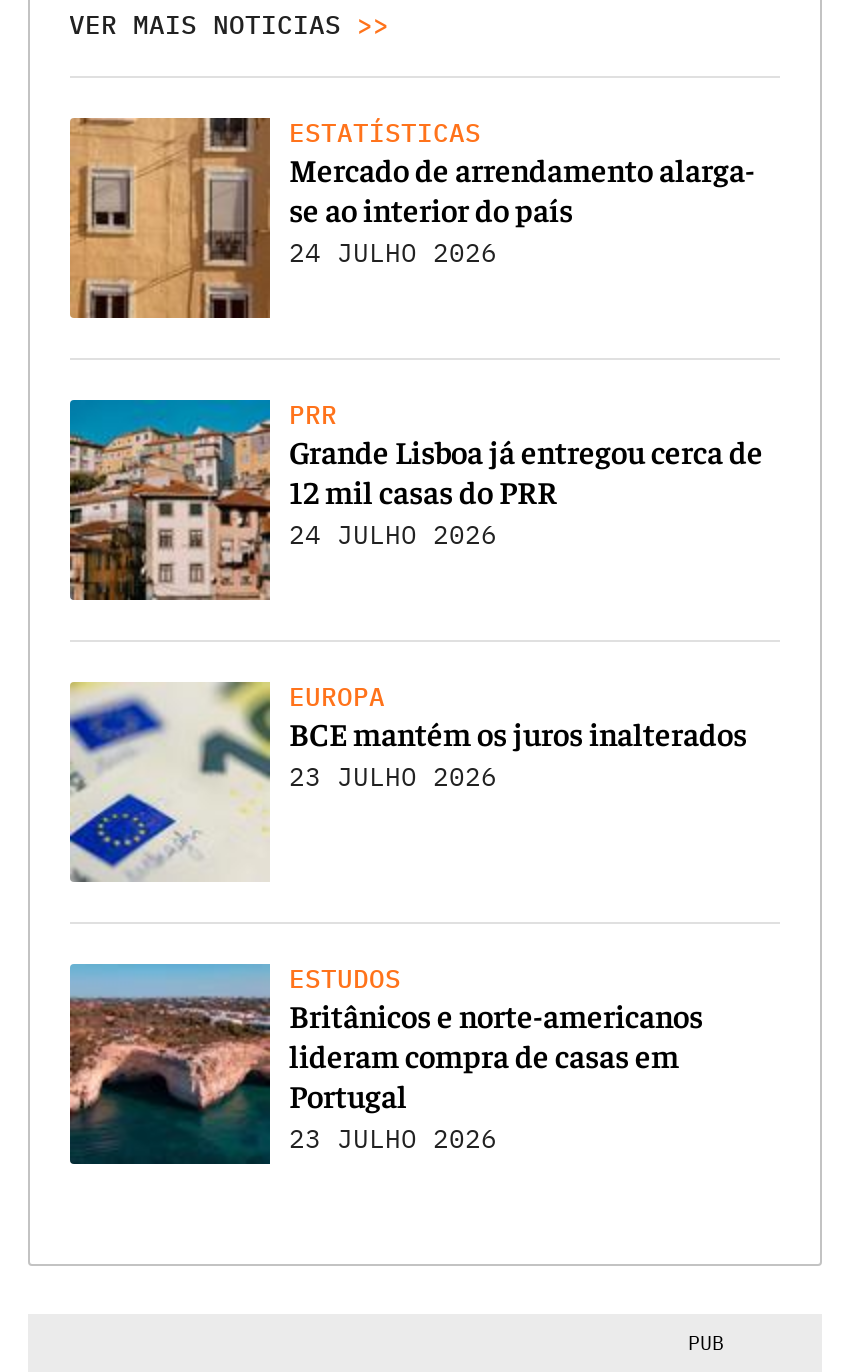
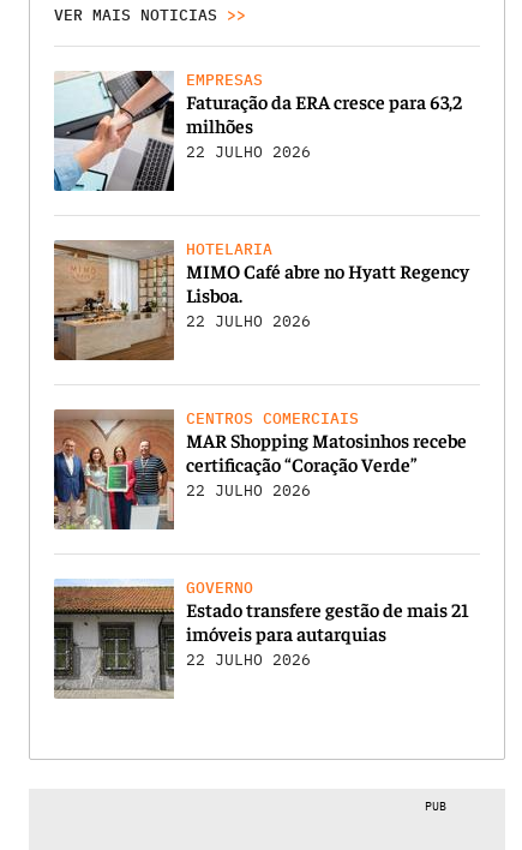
- [image]
- ESTATÍSTICAS
- Mercado de arrendamento alarga-
- se ao interior do país
- 24 JULHO 2026
+ [image]
+ EMPRESAS
+ Faturação da ERA cresce para 63,2
+ milhões
+ 22 JULHO 2026

- [image]
- PRR
- Grande Lisboa já entregou cerca de
- 12 mil casas do PRR
- 24 JULHO 2026
+ [image]
+ HOTELARIA
+ MIMO Café abre no Hyatt Regency
+ Lisboa.
+ 22 JULHO 2026

- [image]
- EUROPA
- BCE mantém os juros inalterados
- 23 JULHO 2026
+ [image]
+ CENTROS COMERCIAIS
+ MAR Shopping Matosinhos recebe
+ certificação “Coração Verde”
+ 22 JULHO 2026

- [image]
- ESTUDOS
- Britânicos e norte-americanos
- lideram compra de casas em
- Portugal
- 23 JULHO 2026
+ [image]
+ GOVERNO
+ Estado transfere gestão de mais 21
+ imóveis para autarquias
+ 22 JULHO 2026
